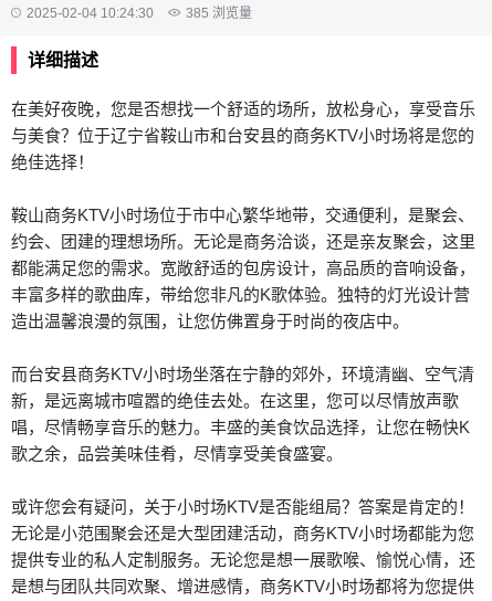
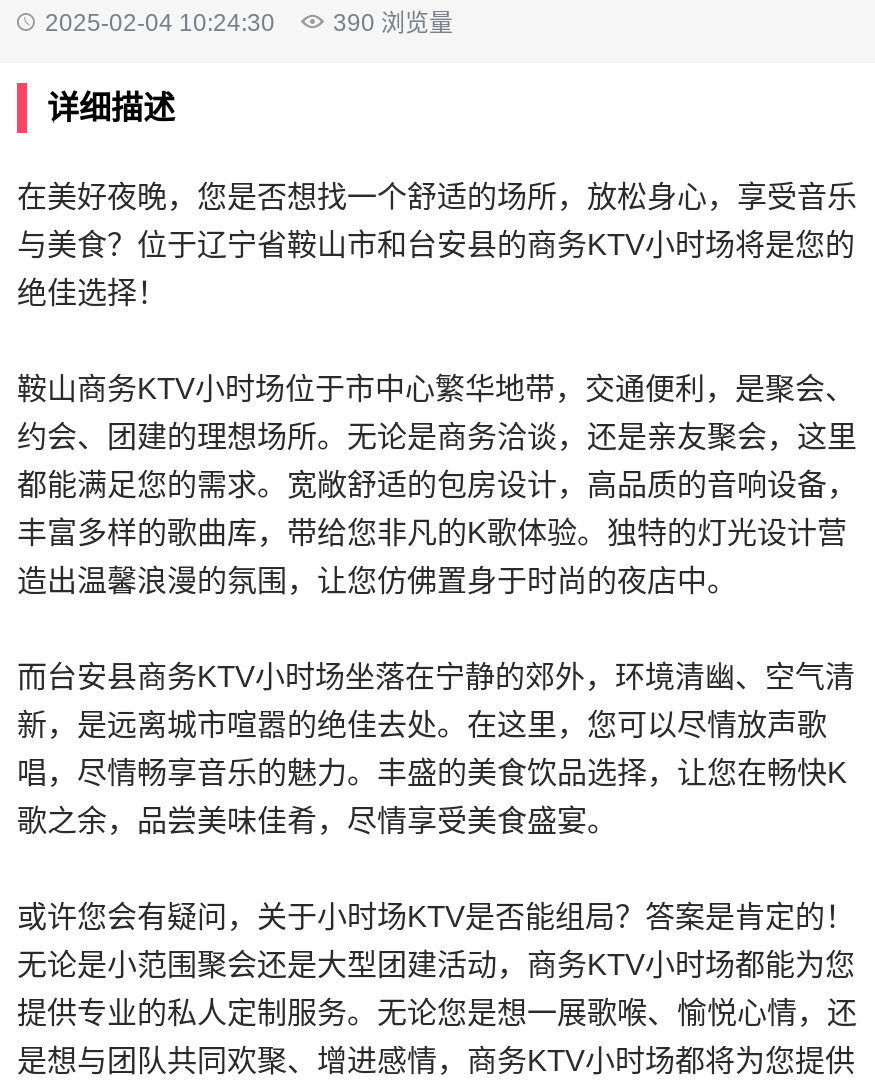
- 385浏览量
+ 390浏览量
